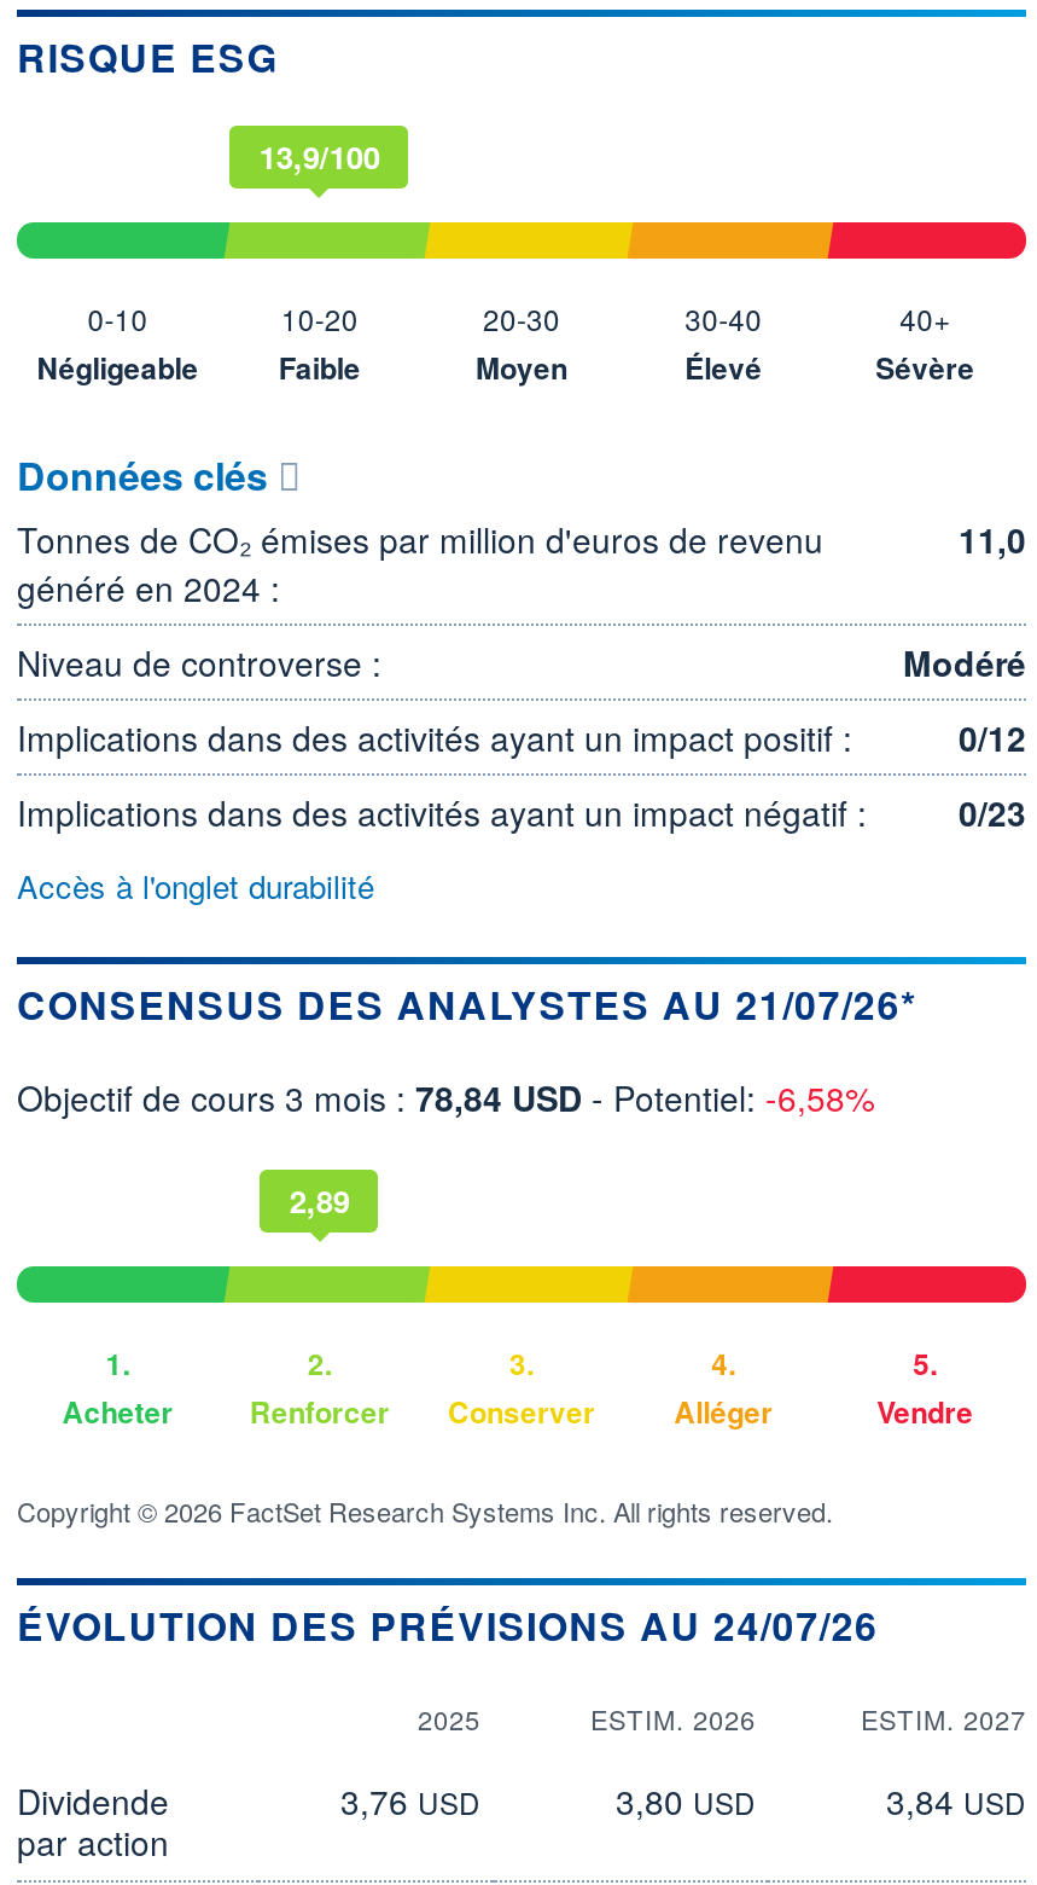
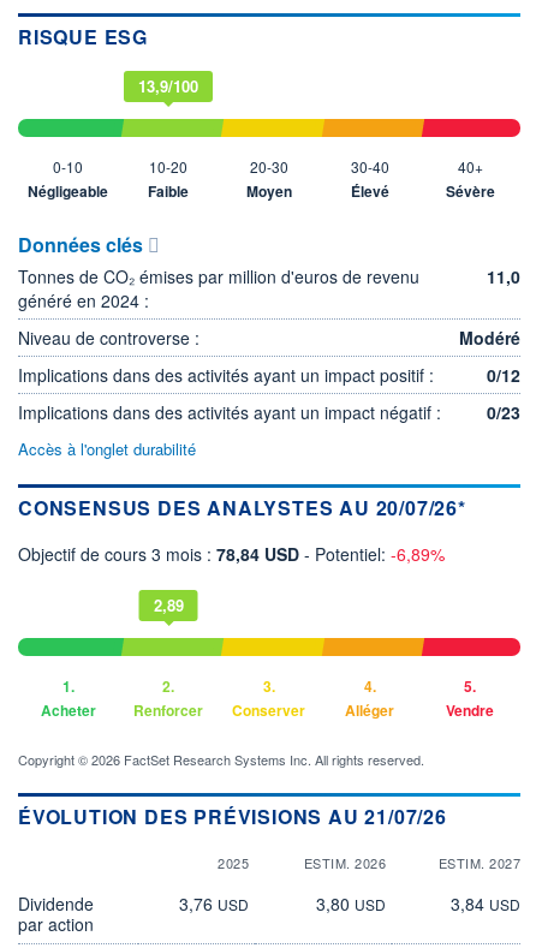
- CONSENSUS DES ANALYSTES AU 21/07/26*
+ CONSENSUS DES ANALYSTES AU 20/07/26*

- Objectif de cours 3 mois : 78,84 USD - Potentiel: -6,58%
+ Objectif de cours 3 mois : 78,84 USD - Potentiel: -6,89%

- ÉVOLUTION DES PRÉVISIONS AU 24/07/26
+ ÉVOLUTION DES PRÉVISIONS AU 21/07/26
